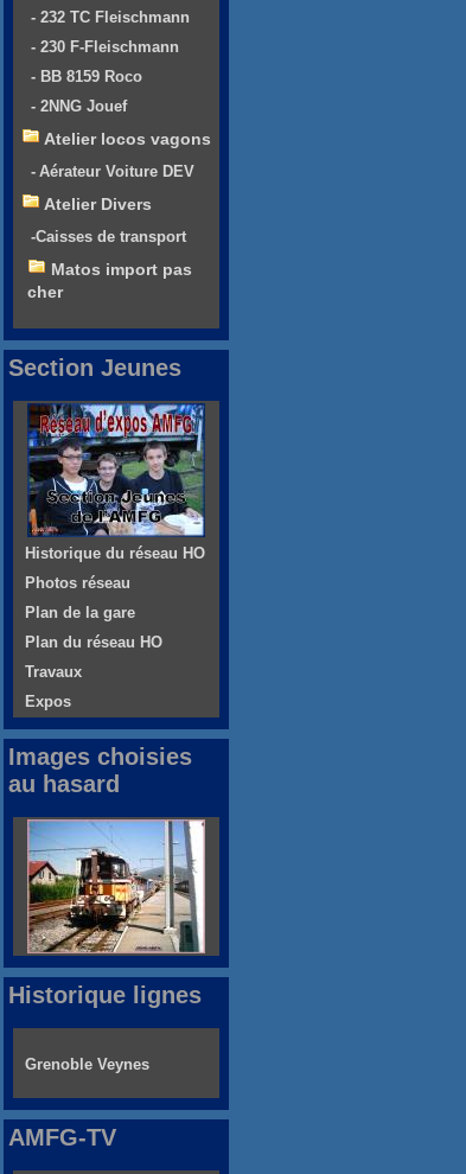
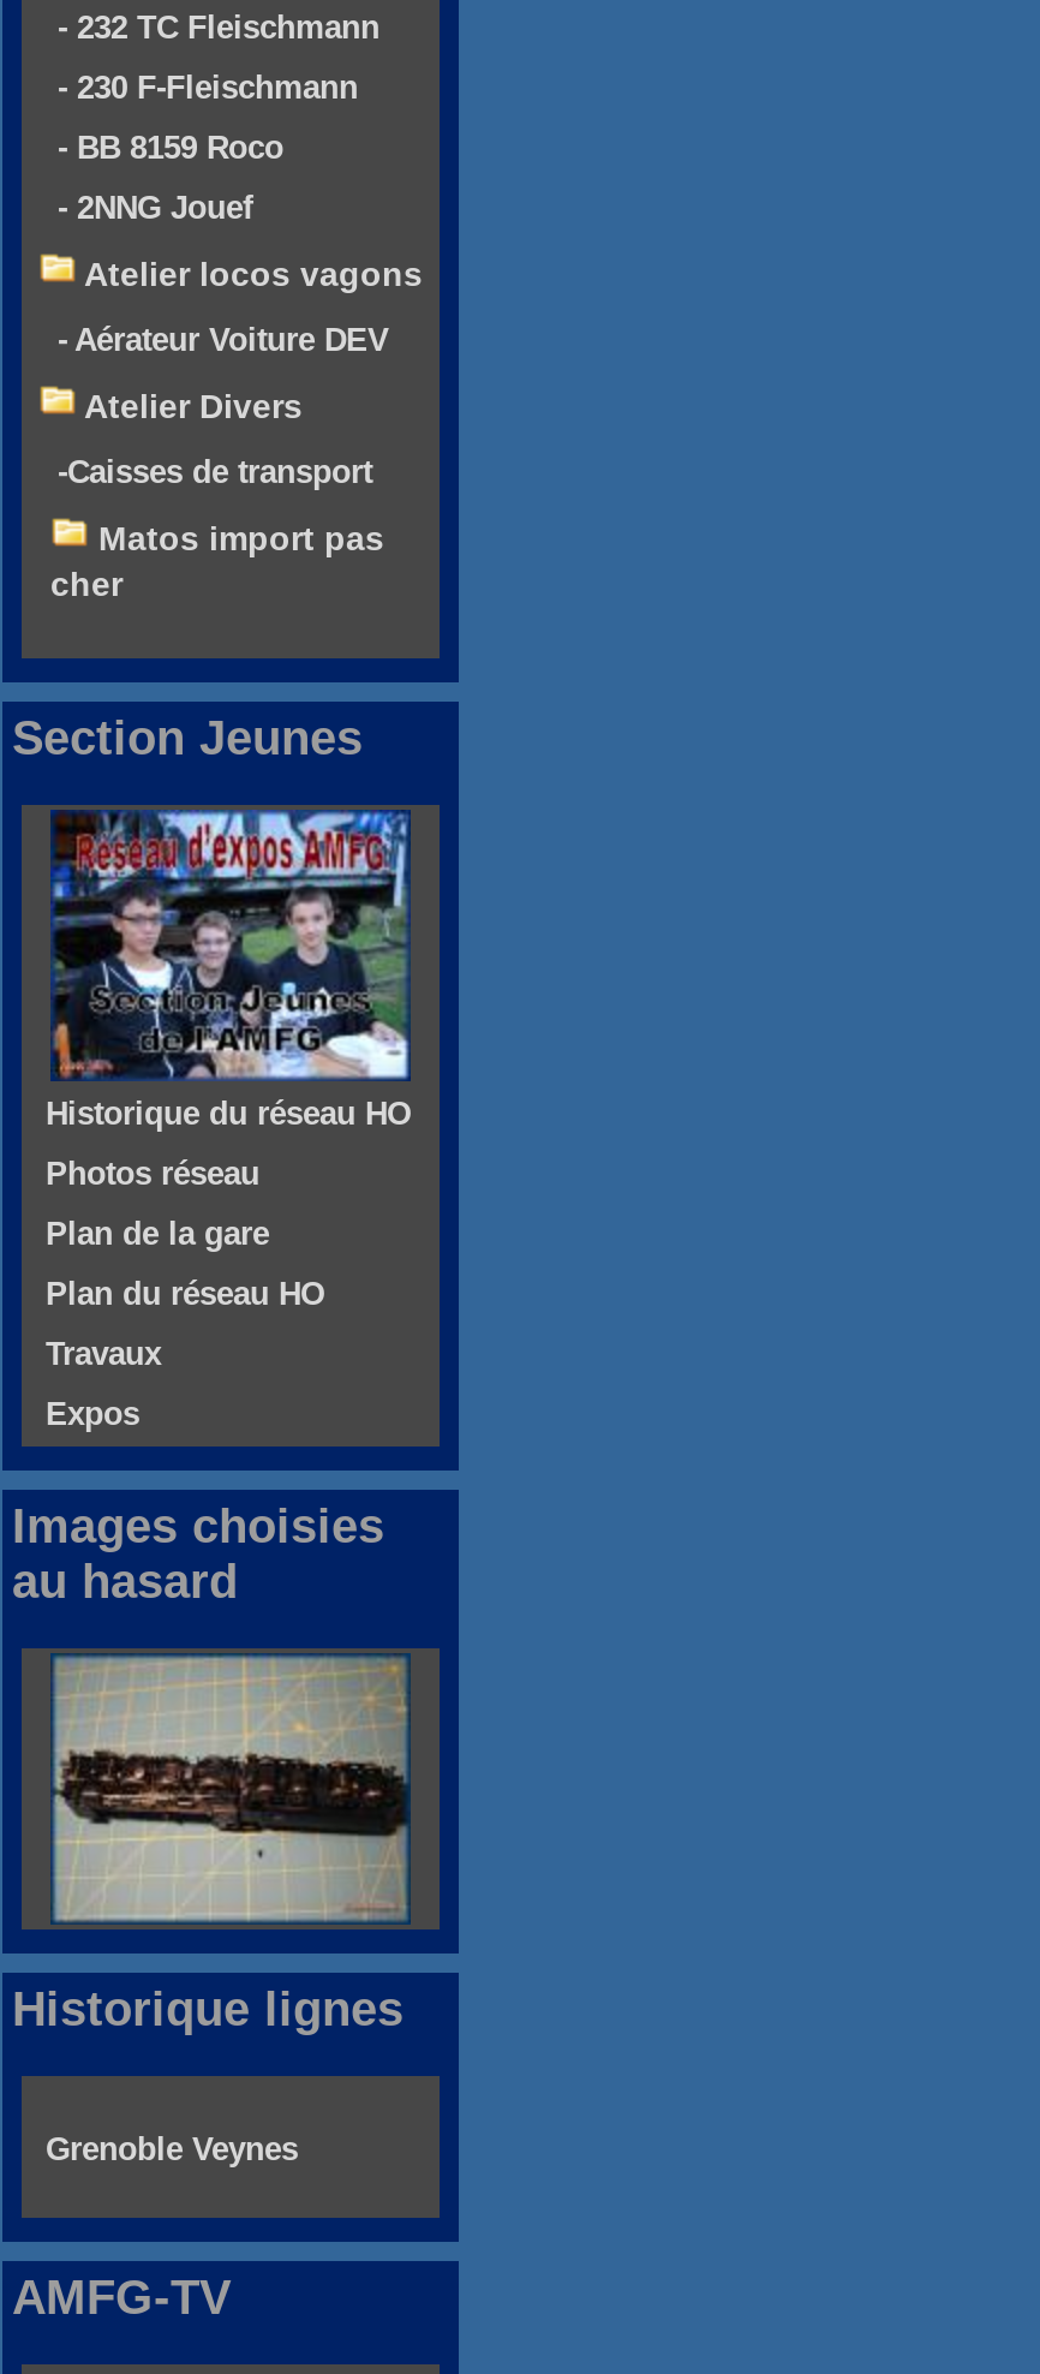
- [image]
+ [image]
